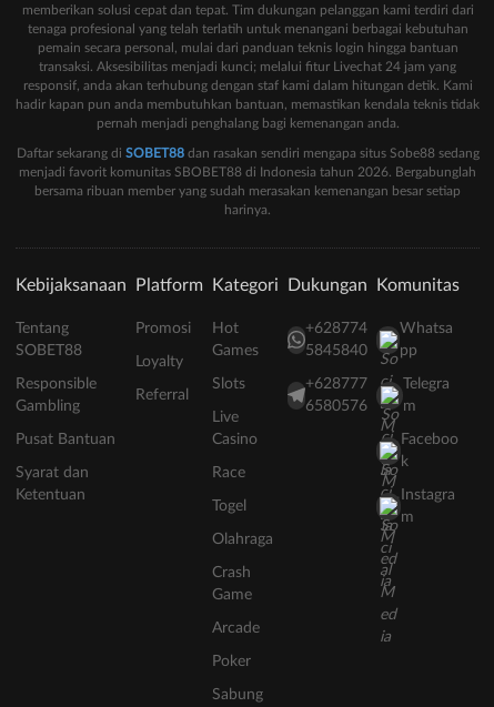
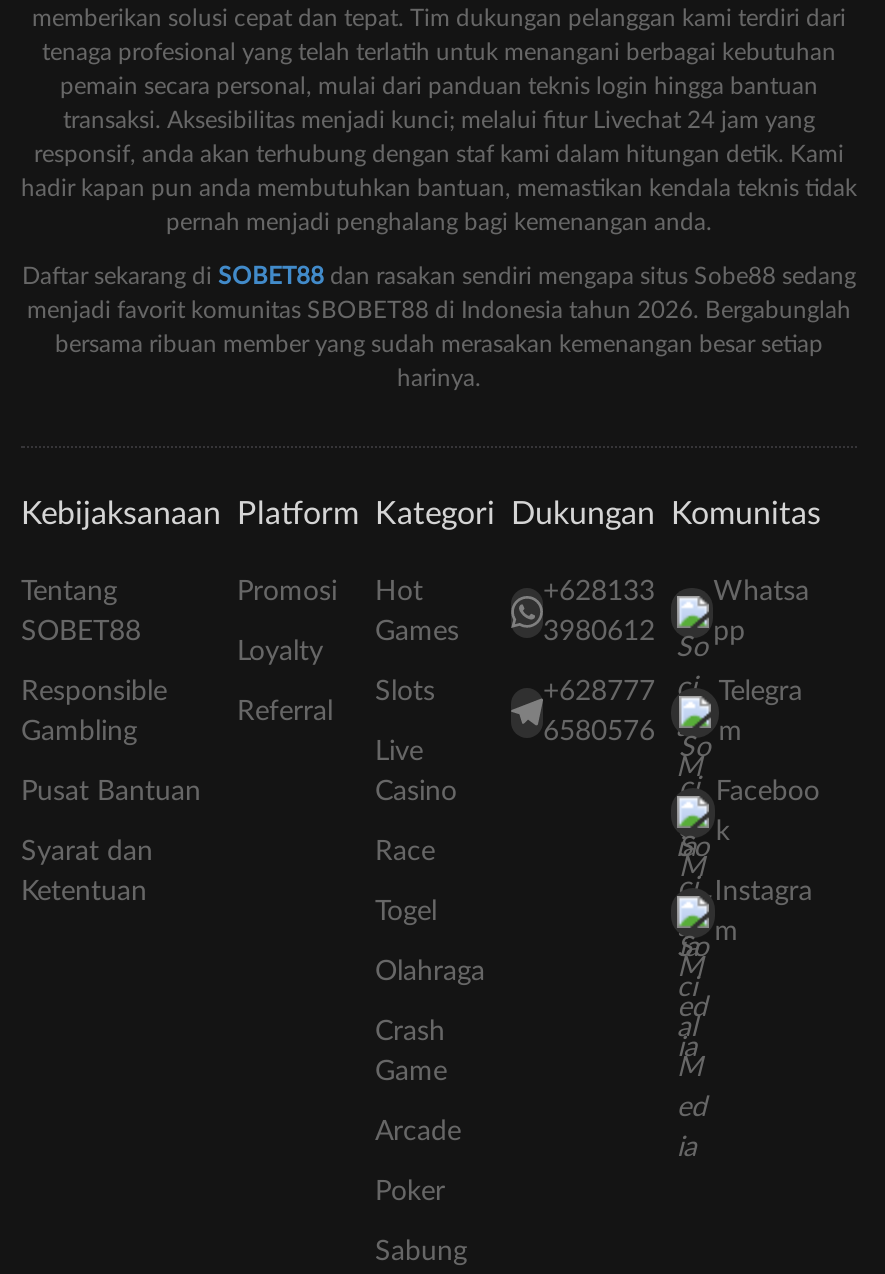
- +628774
+ +628133

- 5845840
+ 3980612
